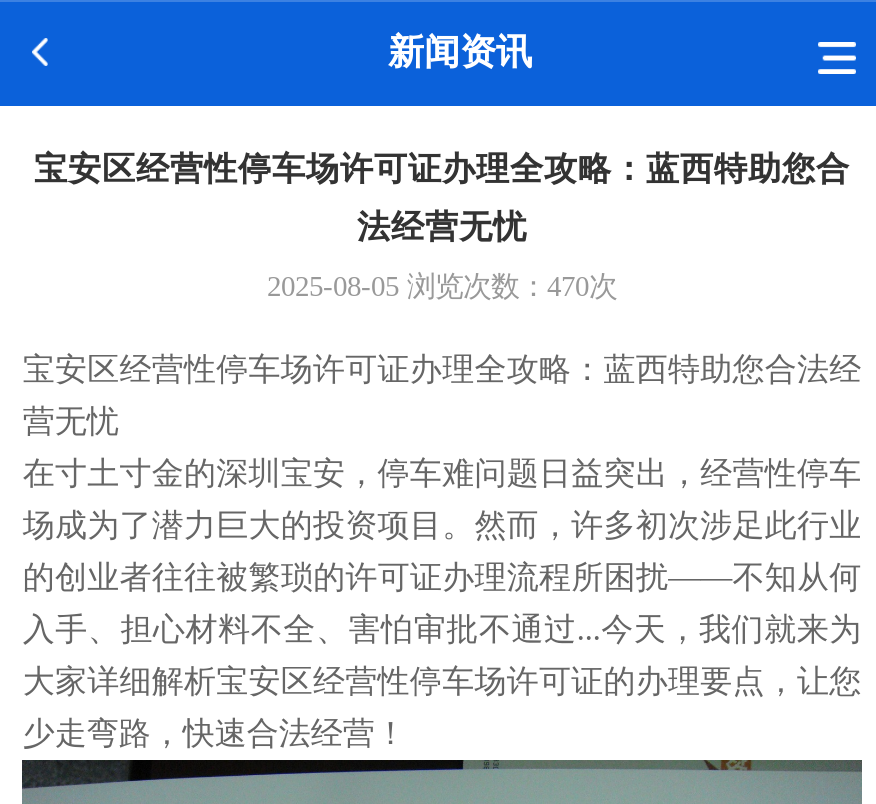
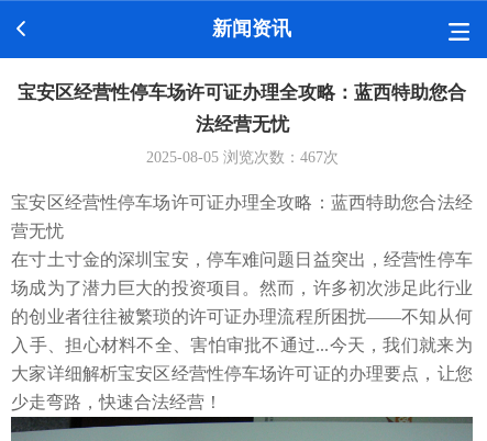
- 2025-08-05浏览次数：470次
+ 2025-08-05浏览次数：467次
